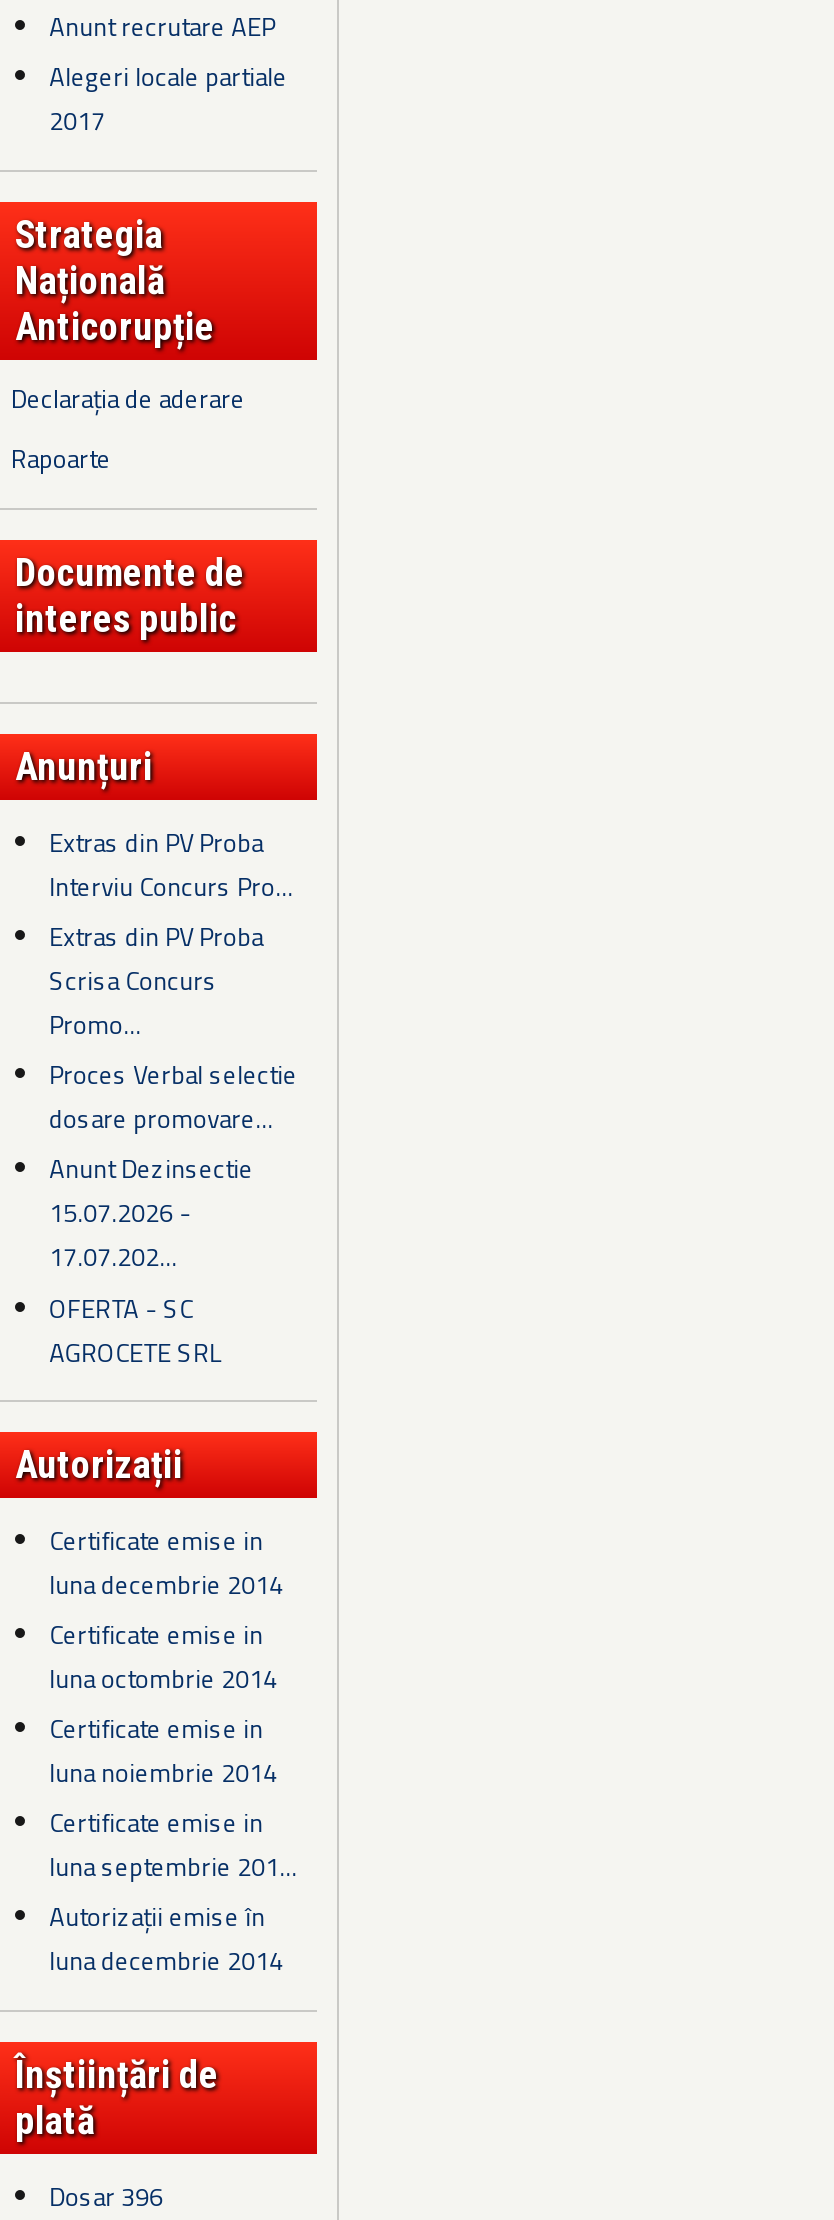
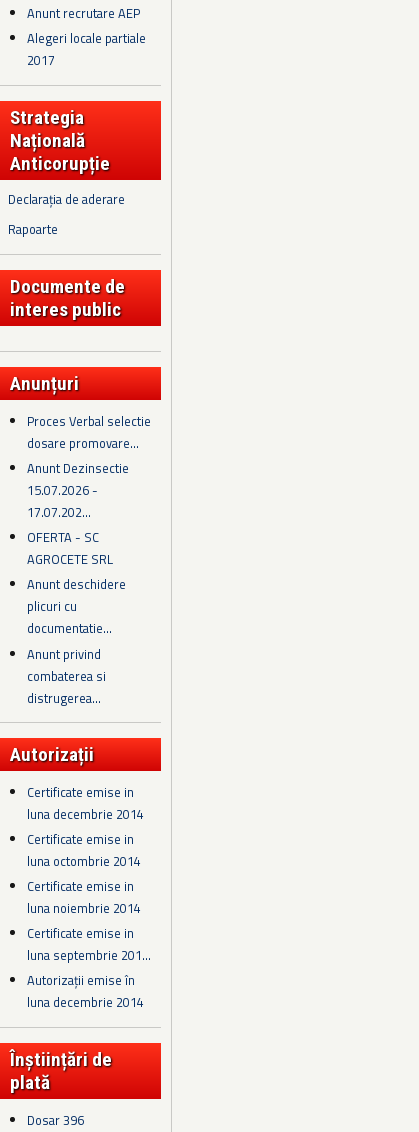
- Extras din PV Proba
- Interviu Concurs Pro...
- Extras din PV Proba
- Scrisa Concurs
- Promo...

moved up: Proces Verbal selectie | dosare promovare... | Anunt Dezinsectie | 15.07.2026 - | 17.07.202... | OFERTA - SC | AGROCETE SRL

+ Anunt deschidere
+ plicuri cu
+ documentatie...
+ Anunt privind
+ combaterea si
+ distrugerea...
